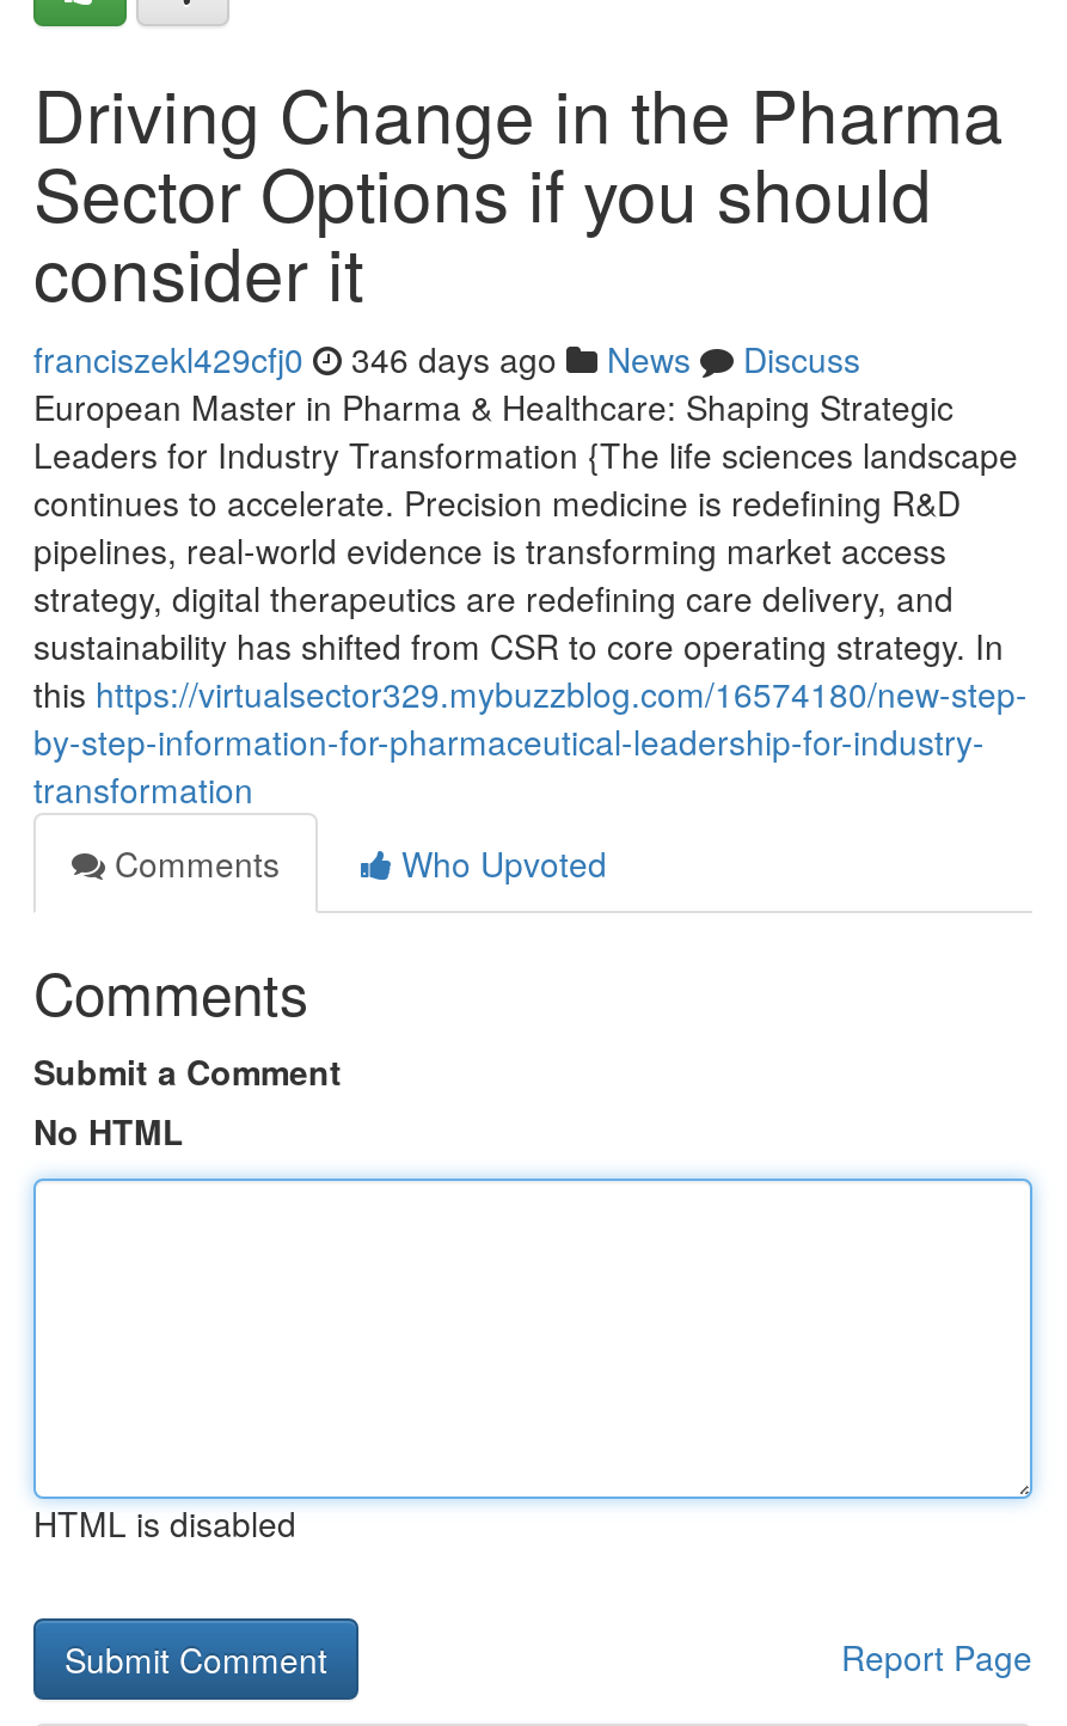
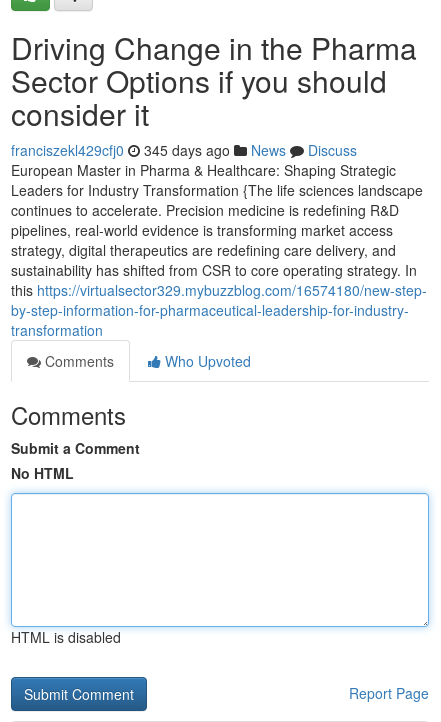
- franciszekl429cfj0 346 days ago News Discuss
+ franciszekl429cfj0 345 days ago News Discuss
